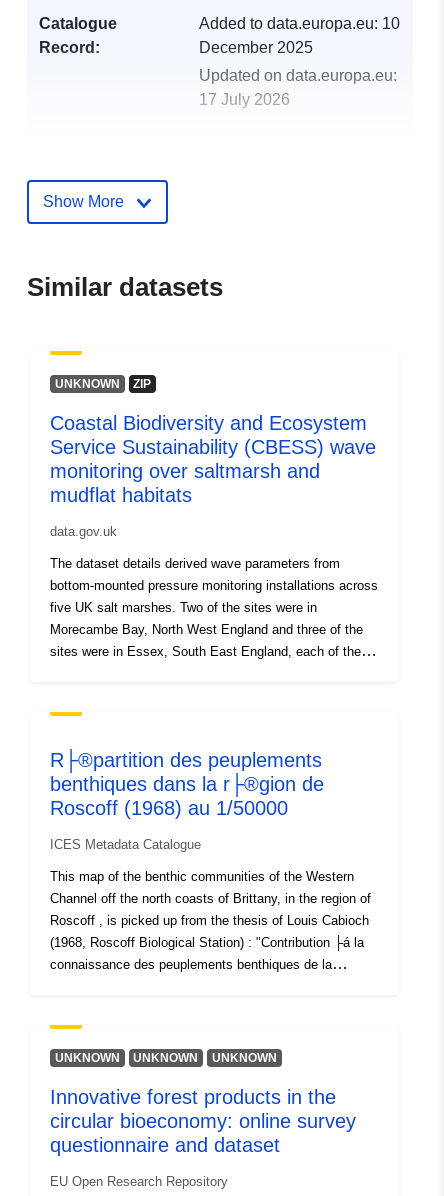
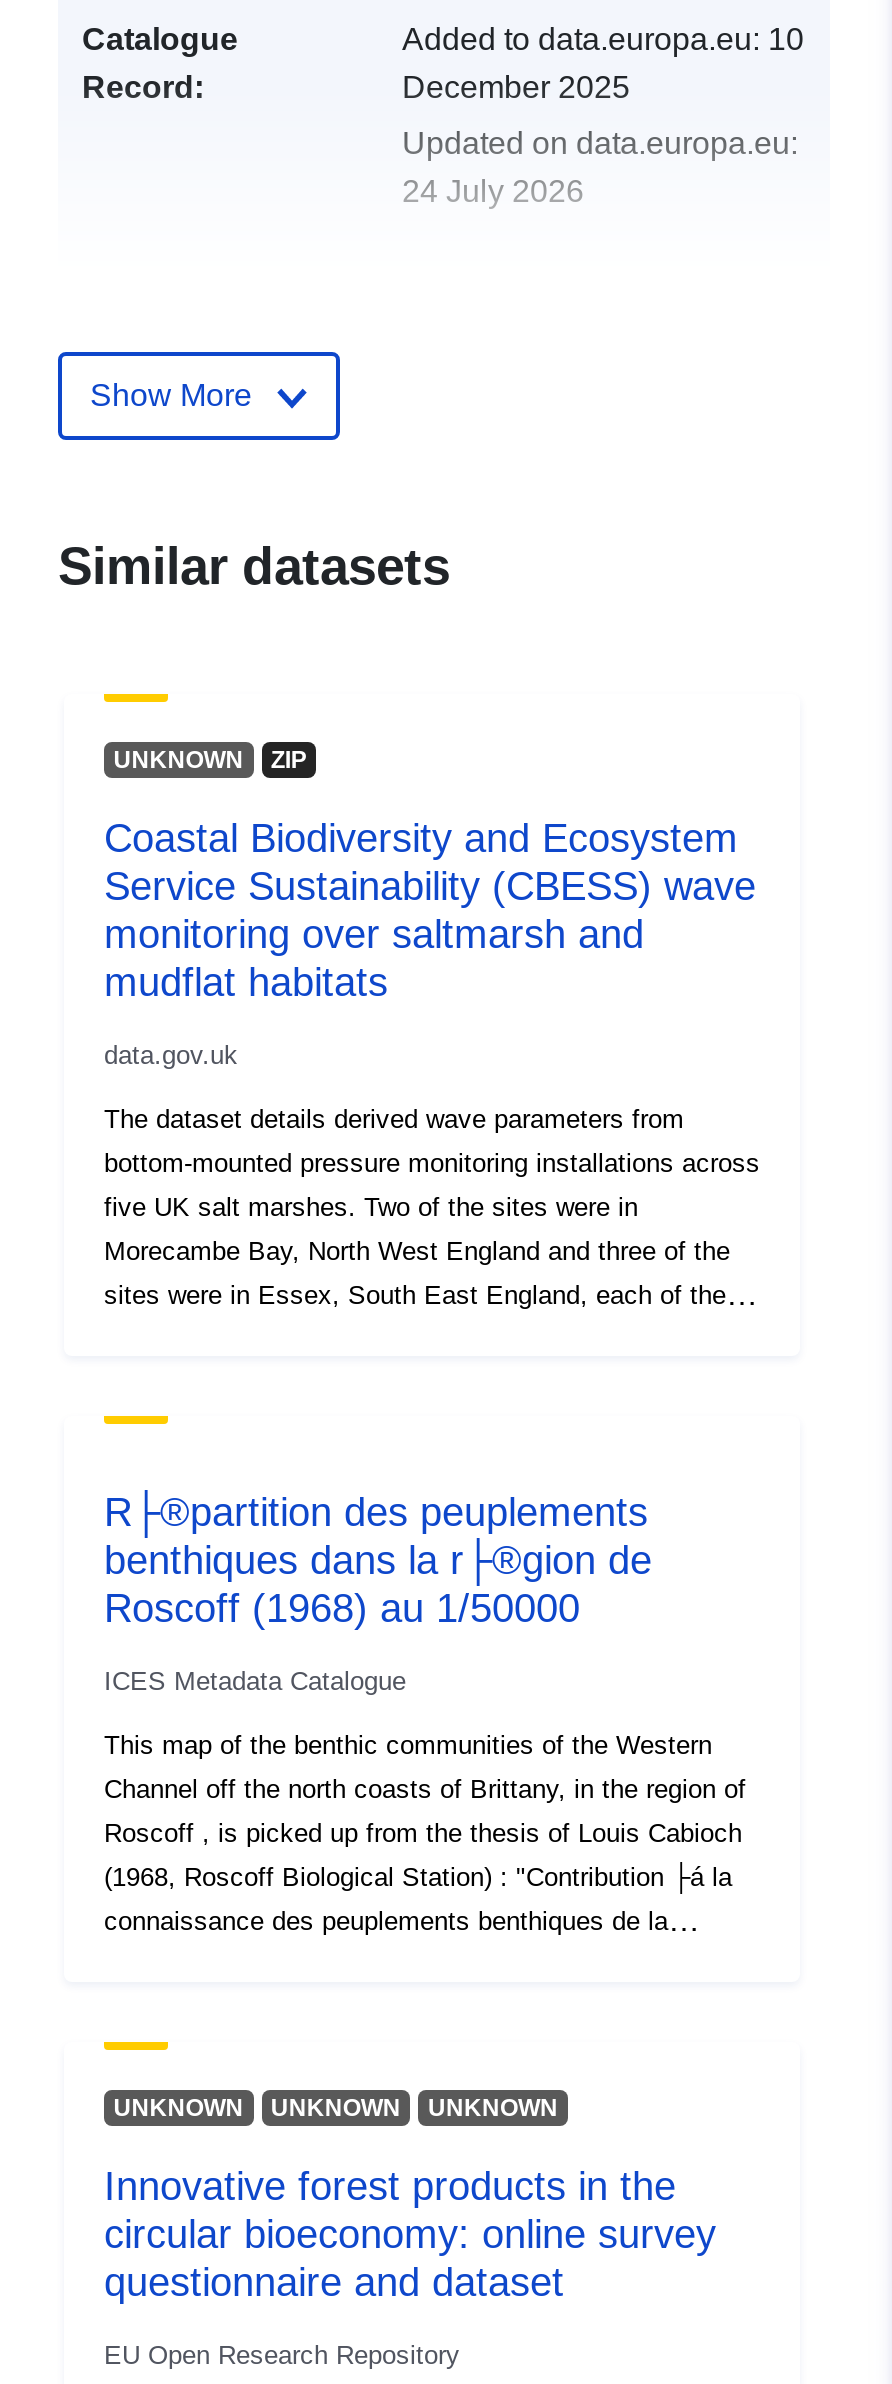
- 17 July 2026
+ 24 July 2026
